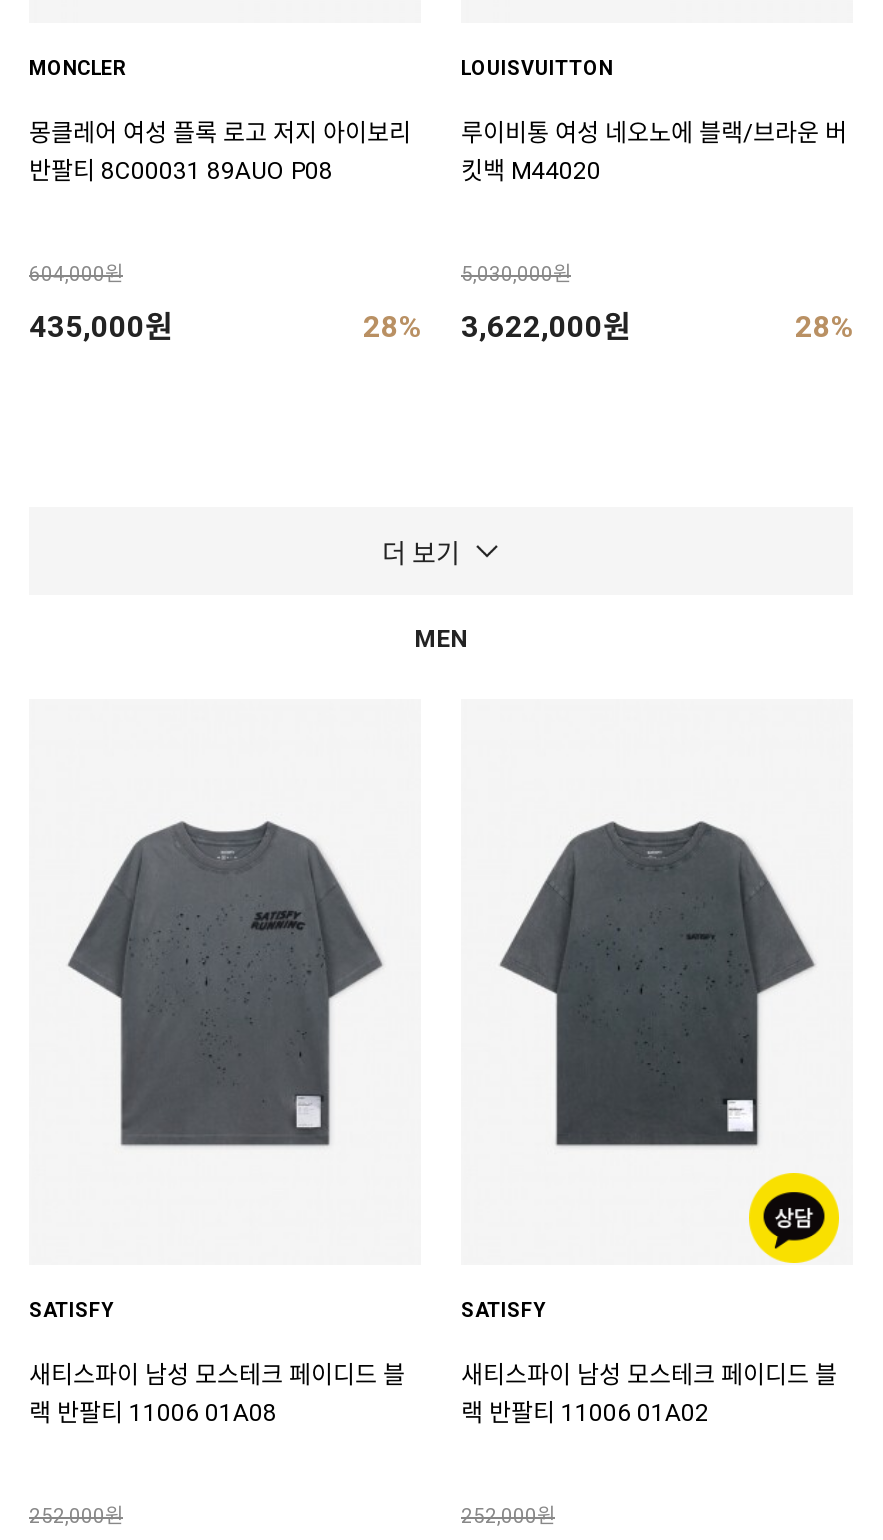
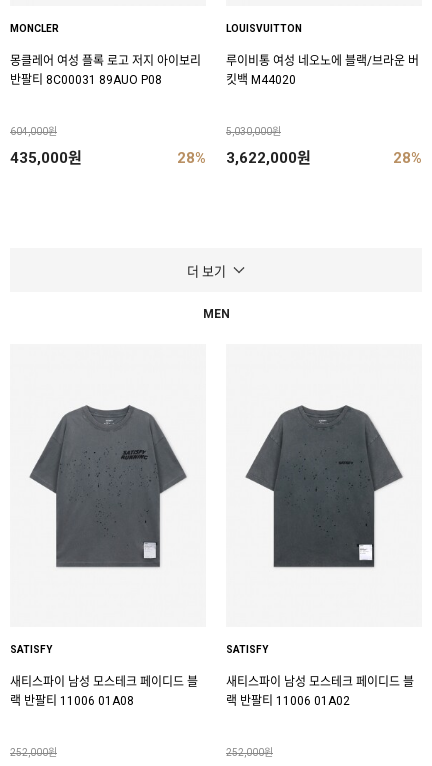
- [image]
